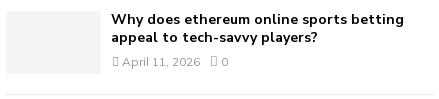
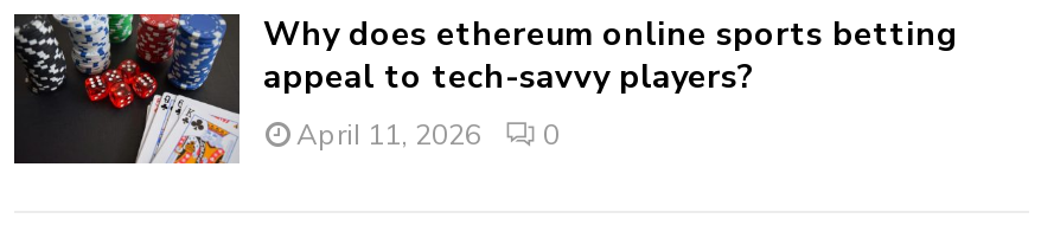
+ [image]
